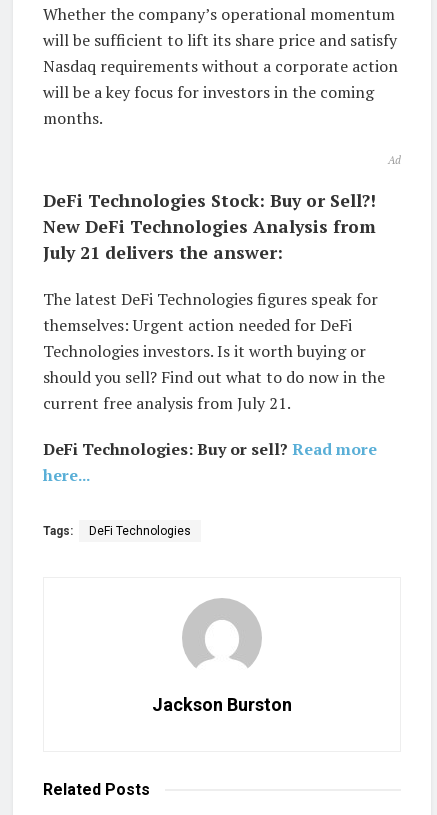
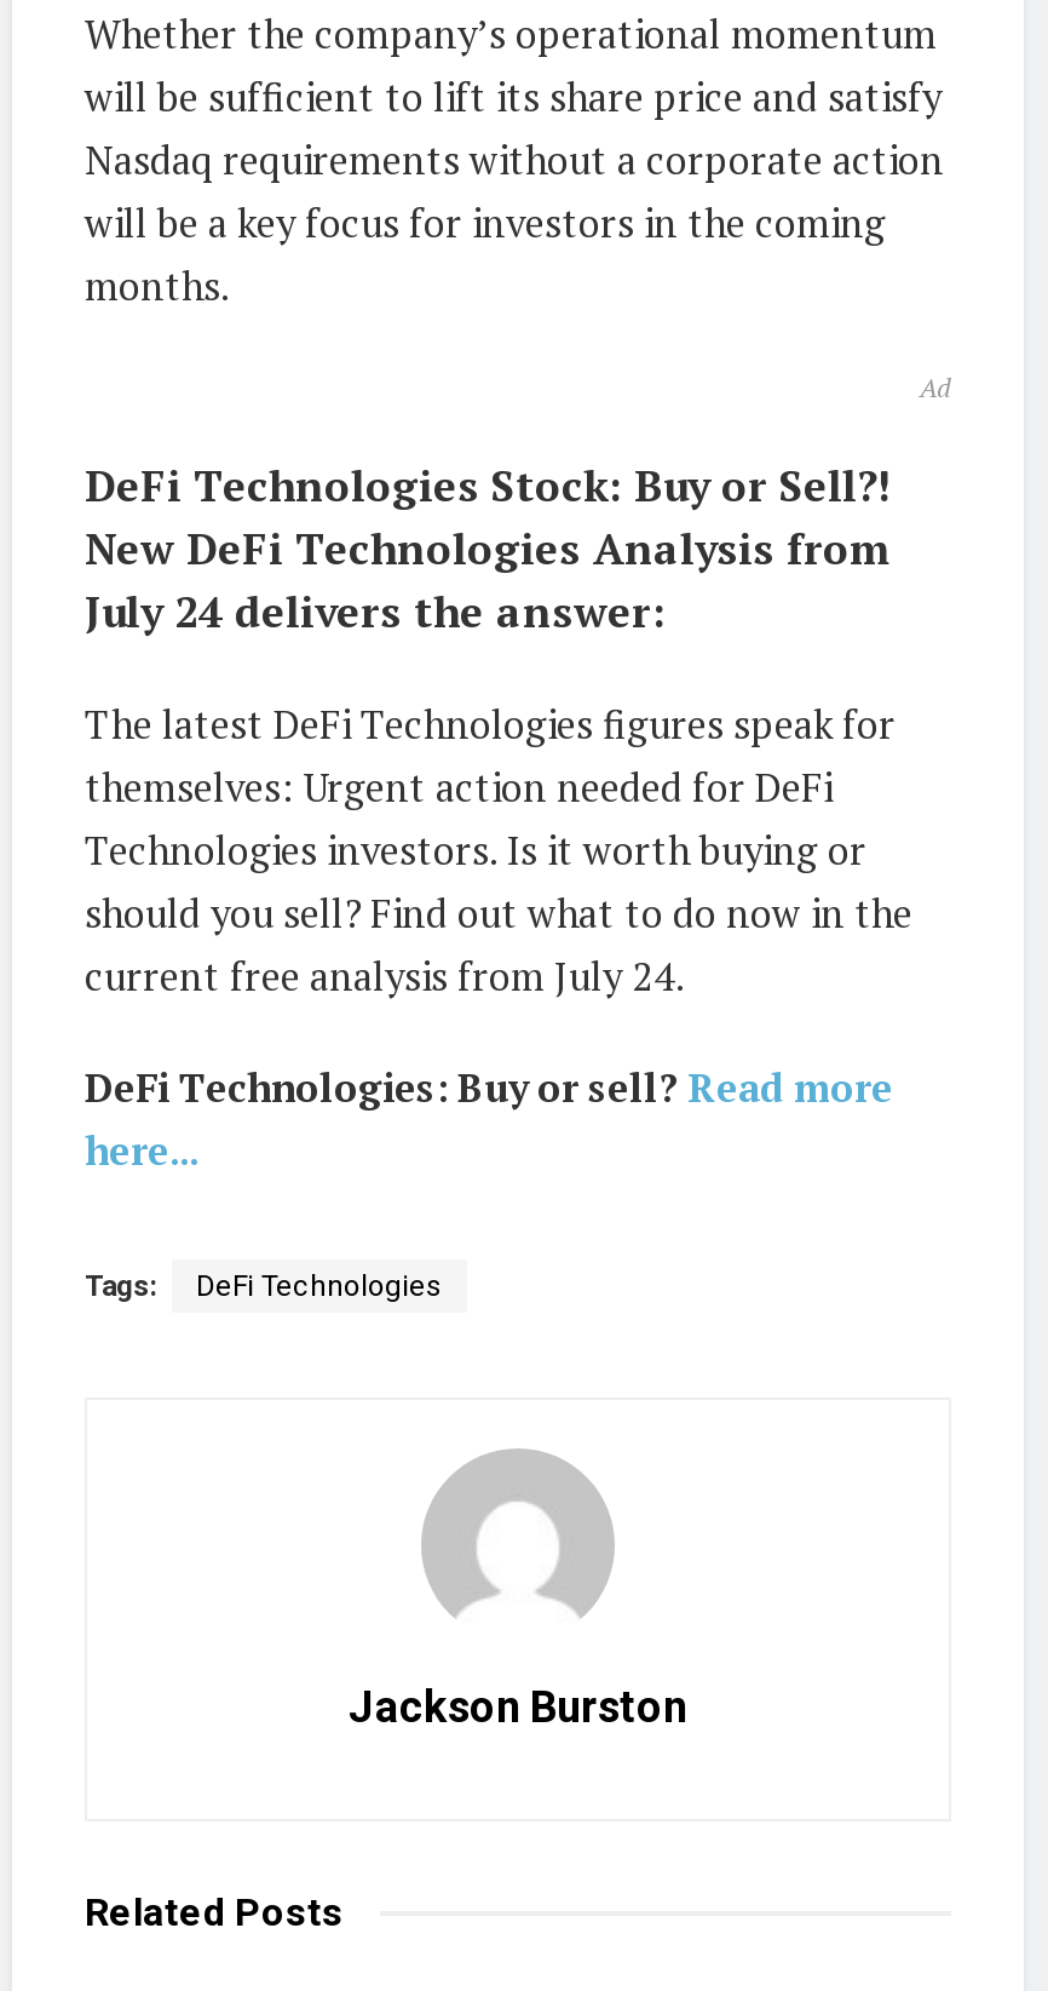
- July 21 delivers the answer:
+ July 24 delivers the answer:

- current free analysis from July 21.
+ current free analysis from July 24.
